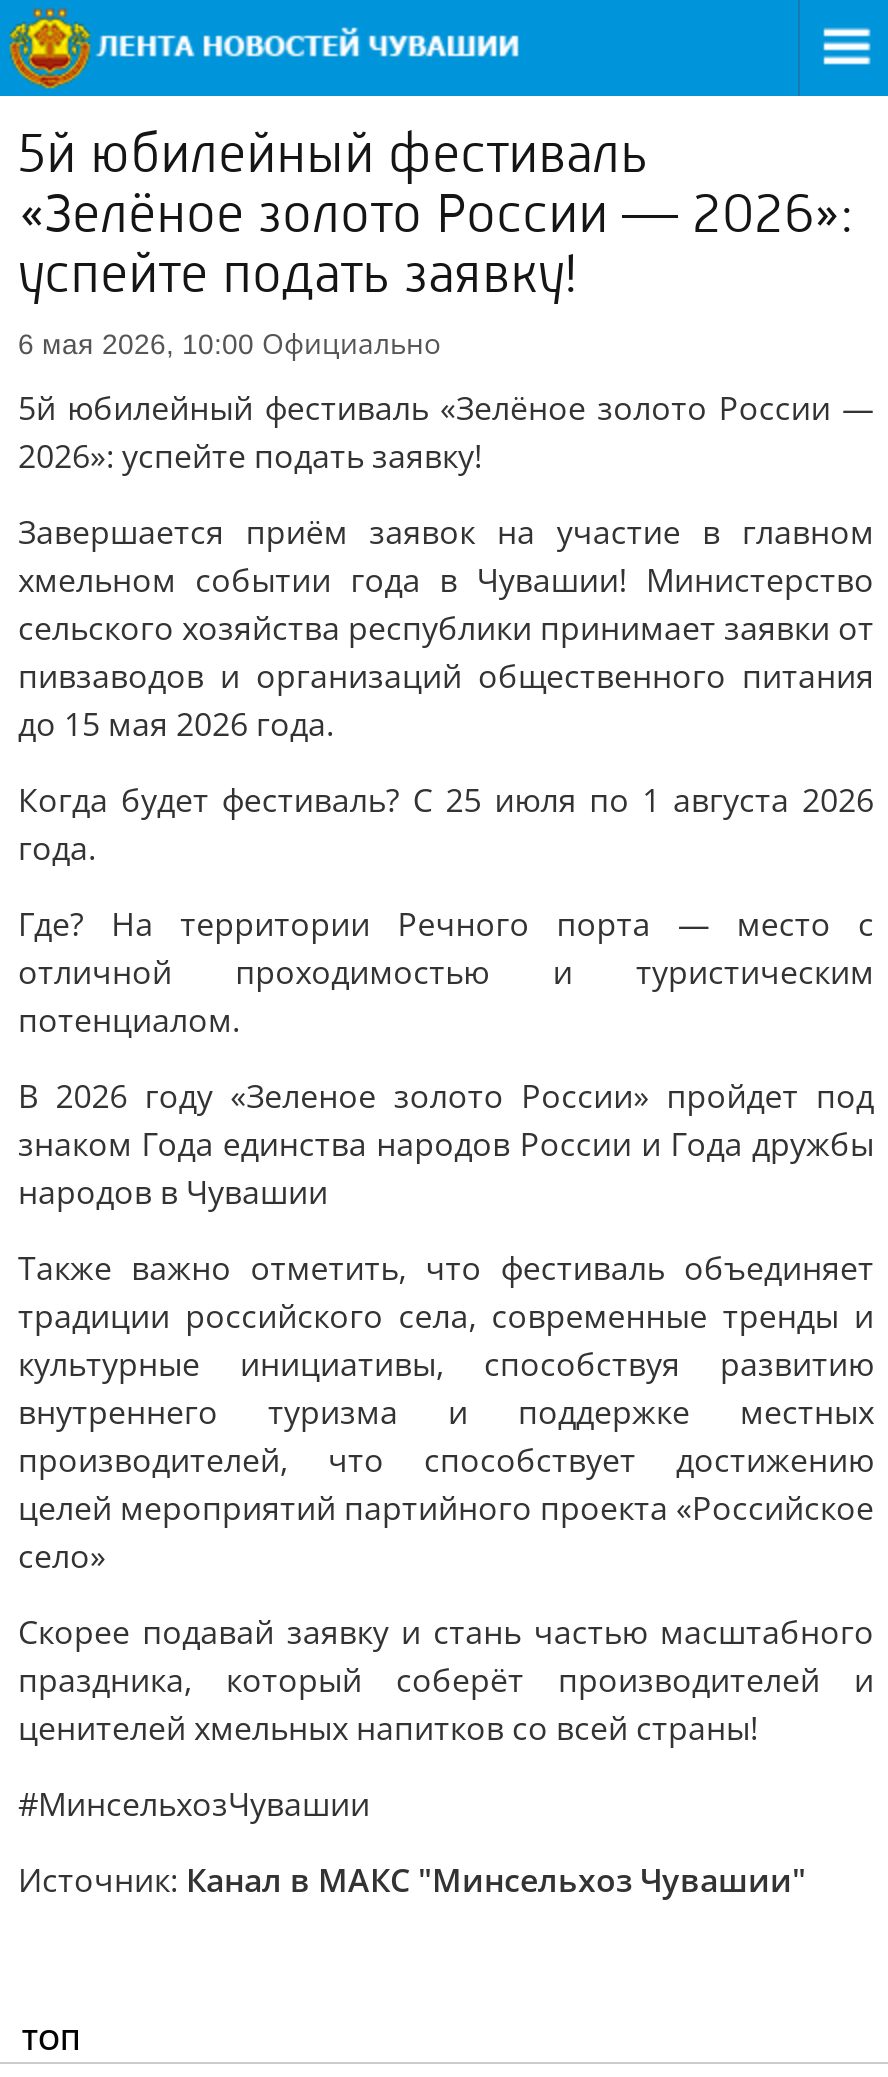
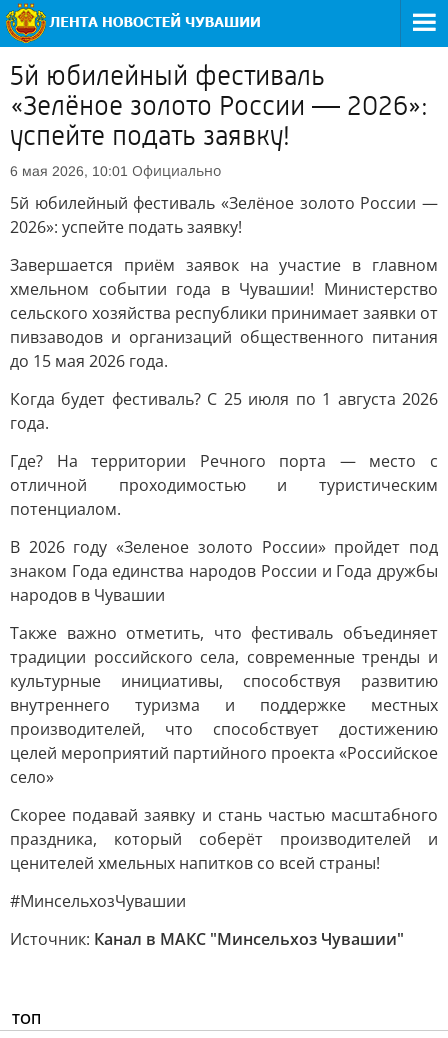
- 6 мая 2026, 10:00 Официально
+ 6 мая 2026, 10:01 Официально
